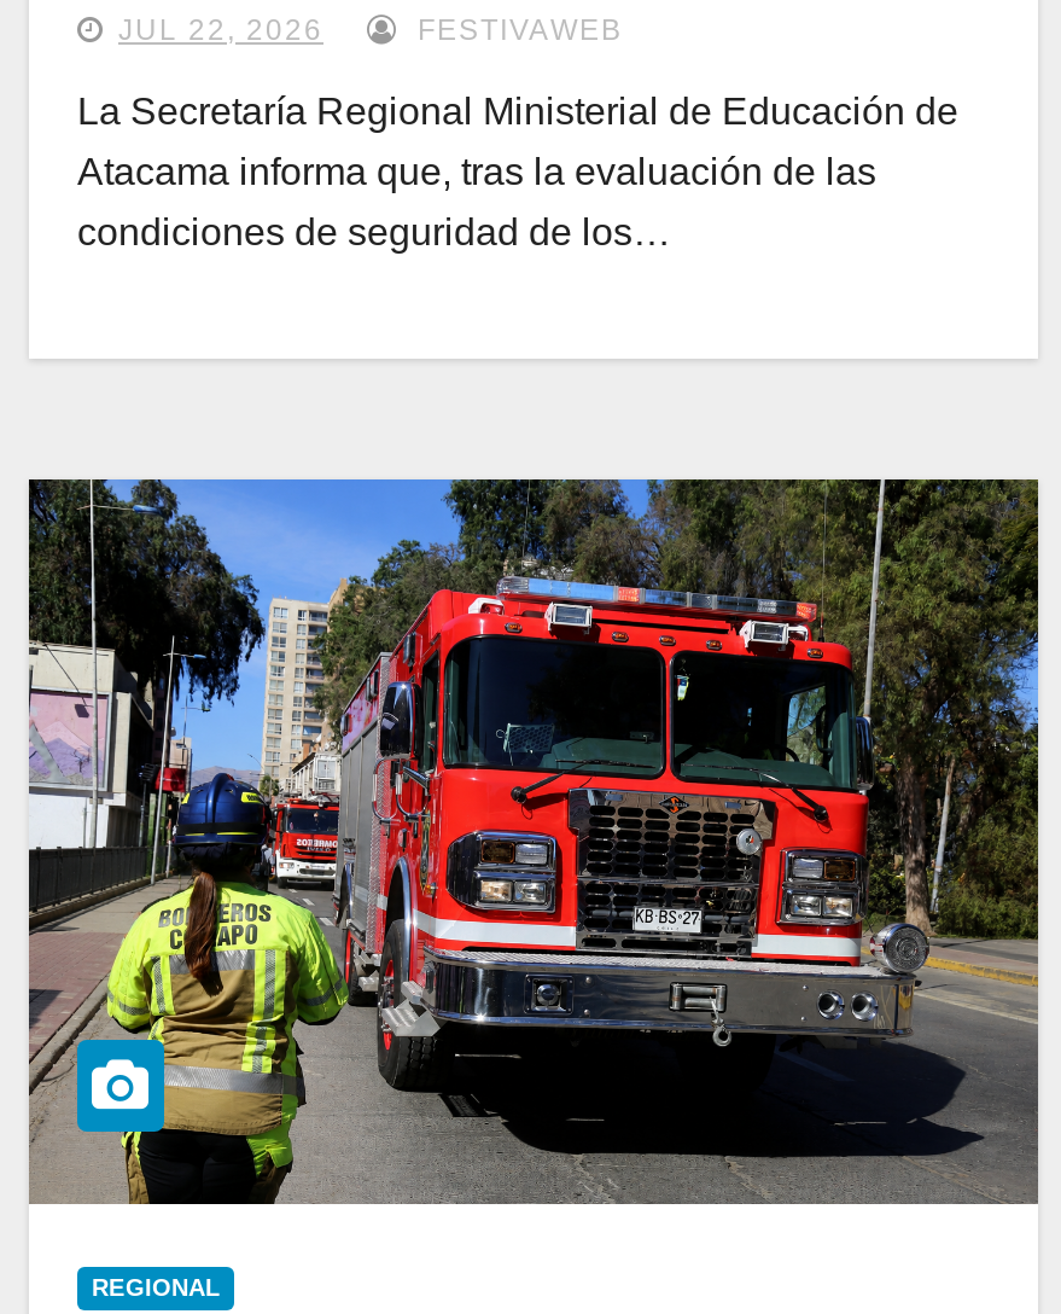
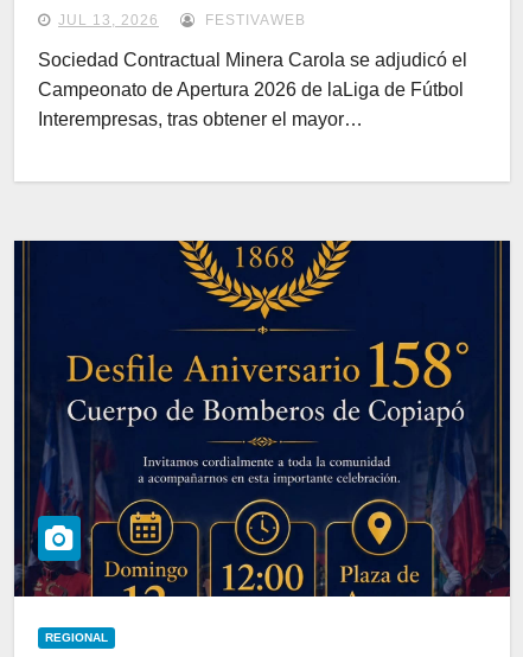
- JUL 22, 2026
+ JUL 13, 2026

- La Secretaría Regional Ministerial de Educación de
+ Sociedad Contractual Minera Carola se adjudicó el

- Atacama informa que, tras la evaluación de las
+ Campeonato de Apertura 2026 de laLiga de Fútbol

- condiciones de seguridad de los…
+ Interempresas, tras obtener el mayor…

- [image]
+ [image]
